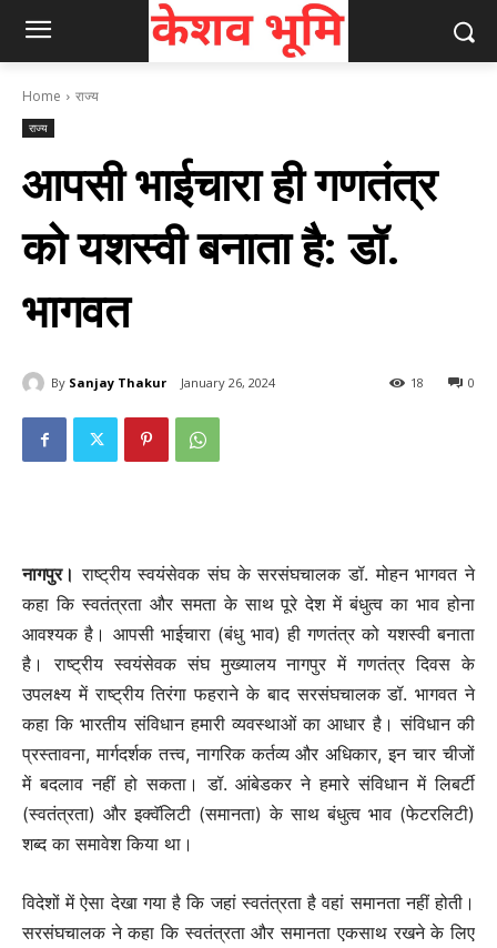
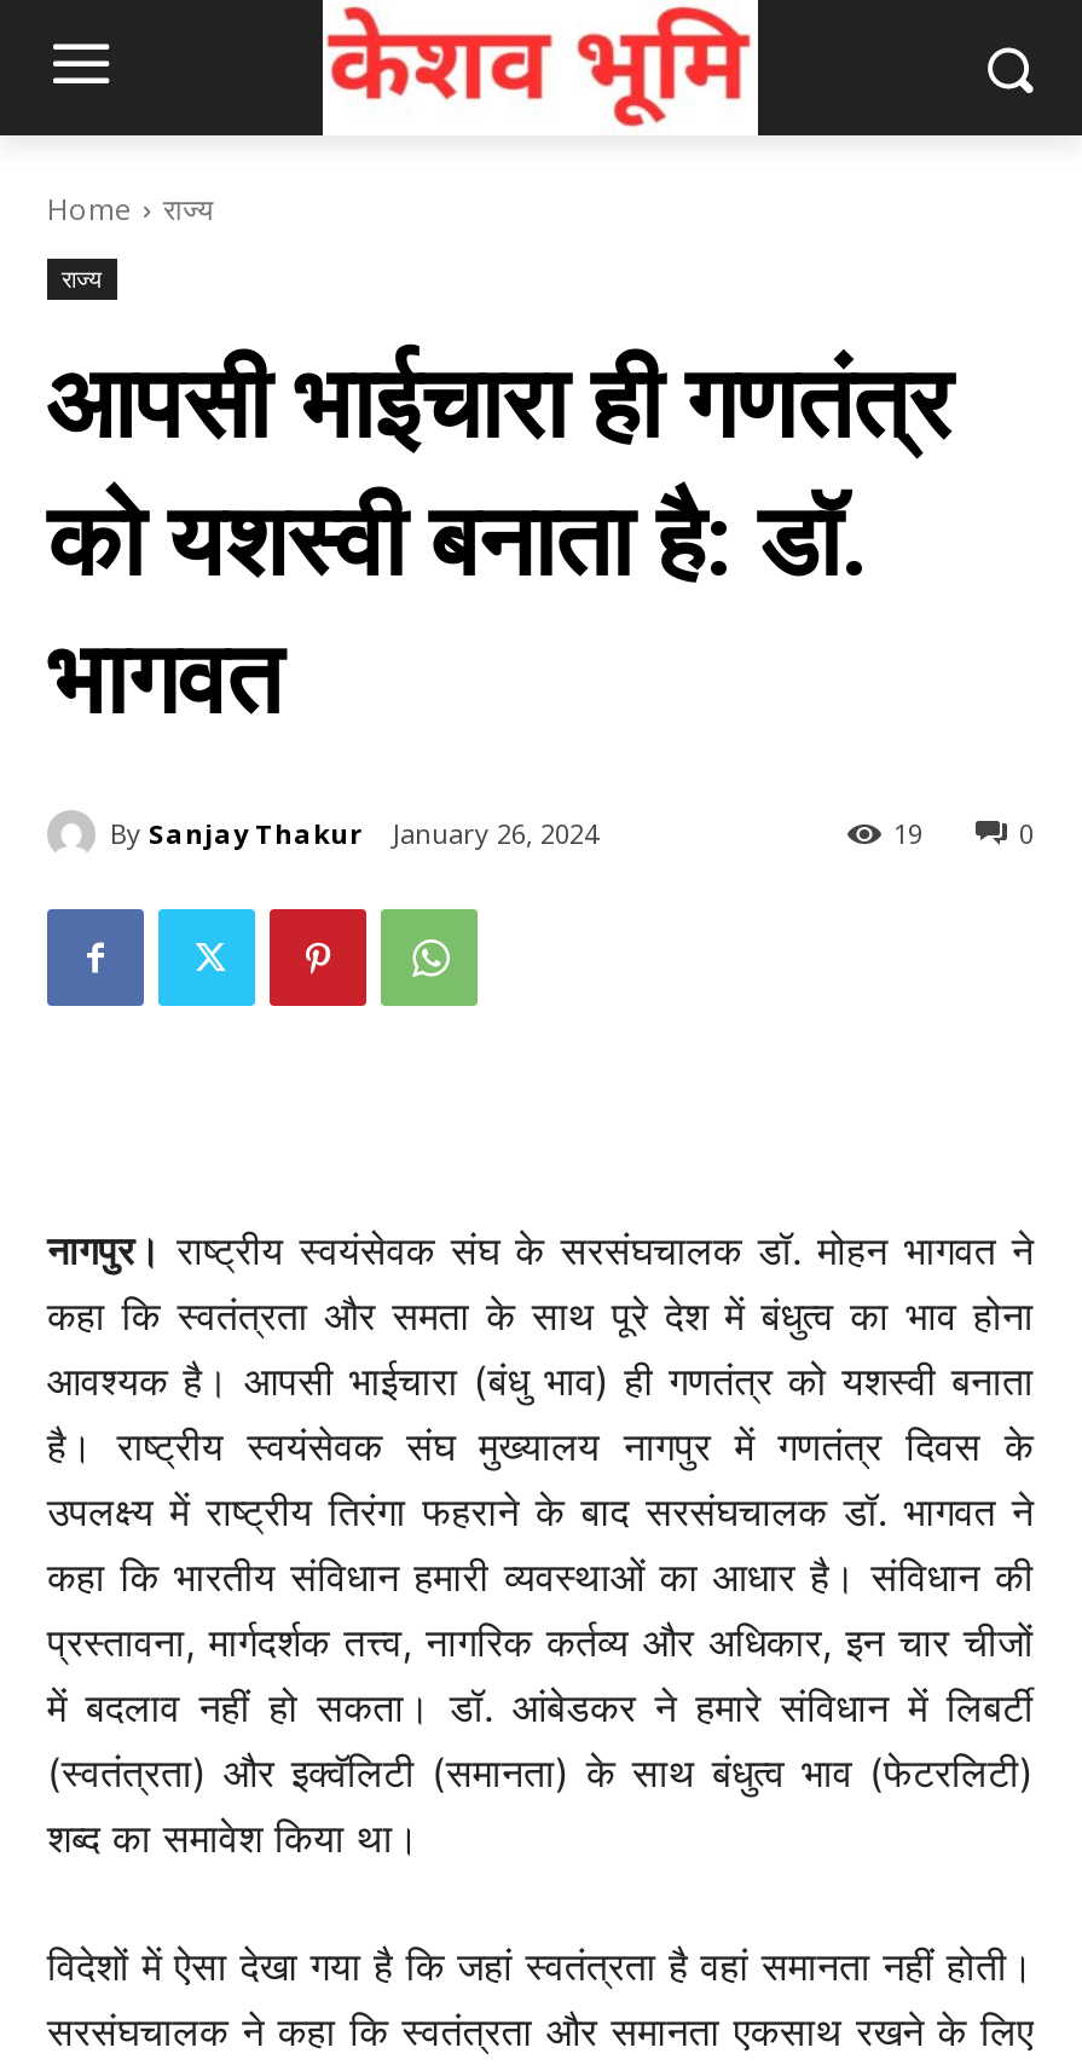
- 18
+ 19
